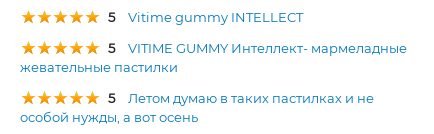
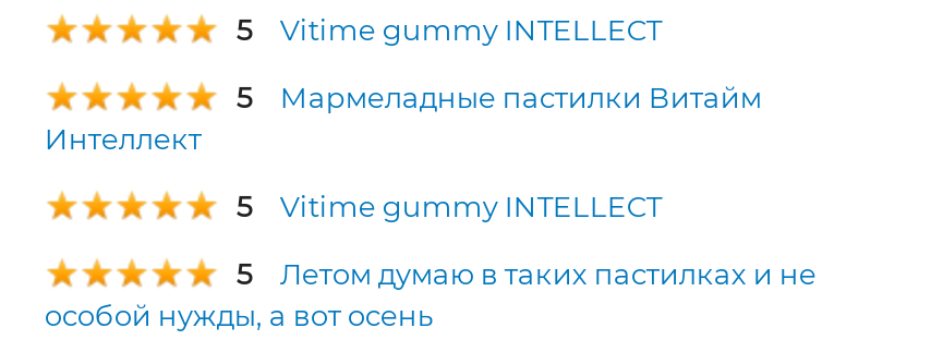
- VITIME GUMMY Интеллект- мармеладные
- жевательные пастилки
+ Мармеладные пастилки Витайм
+ Интеллект
+ 5
+ Vitime gummy INTELLECT
